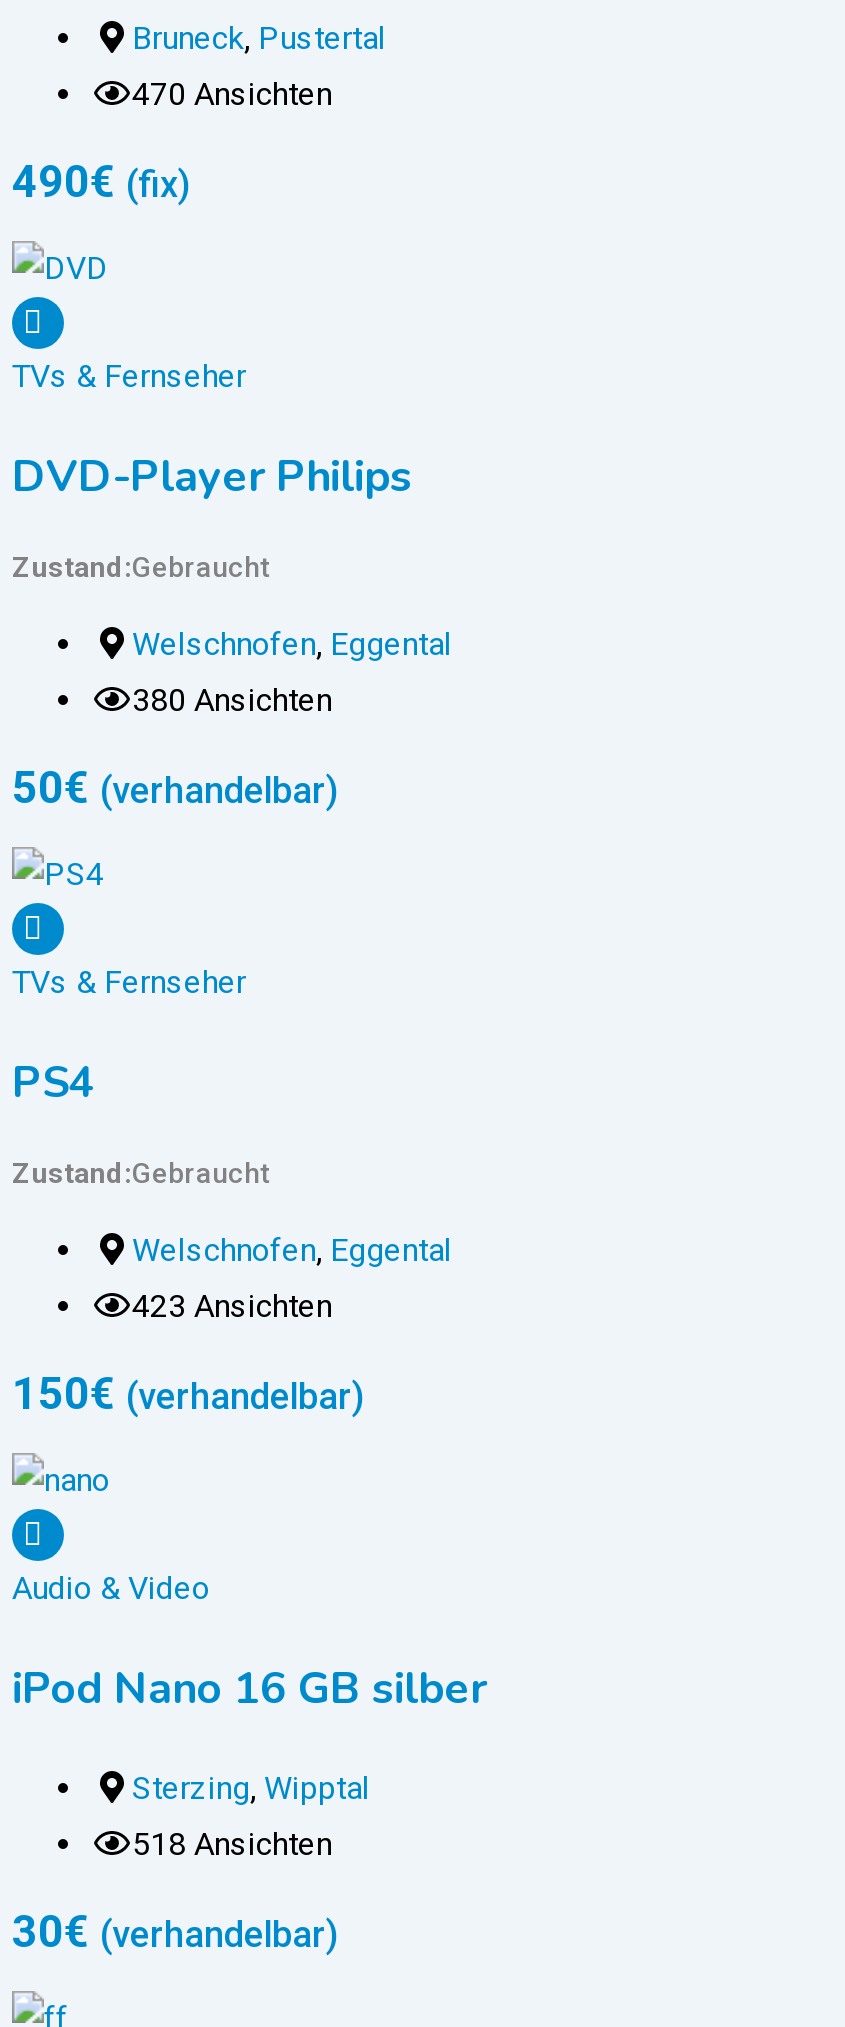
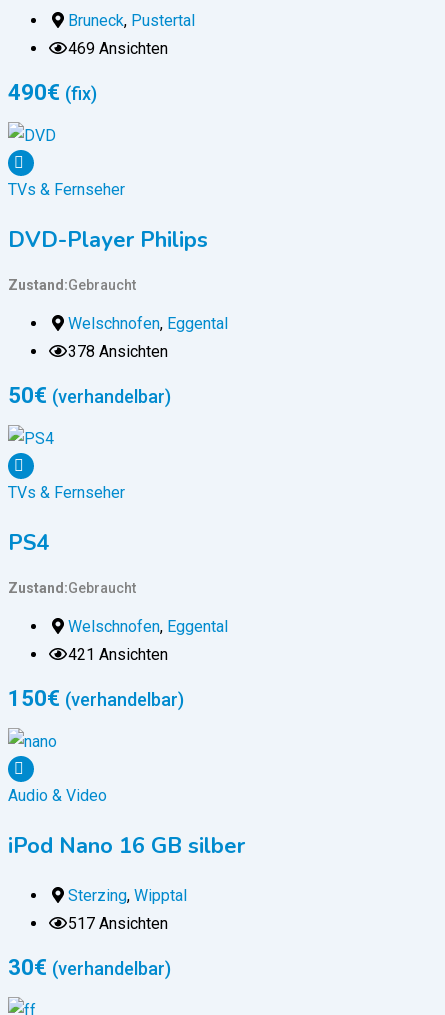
- 470 Ansichten
+ 469 Ansichten

- 380 Ansichten
+ 378 Ansichten

- 423 Ansichten
+ 421 Ansichten

- 518 Ansichten
+ 517 Ansichten
